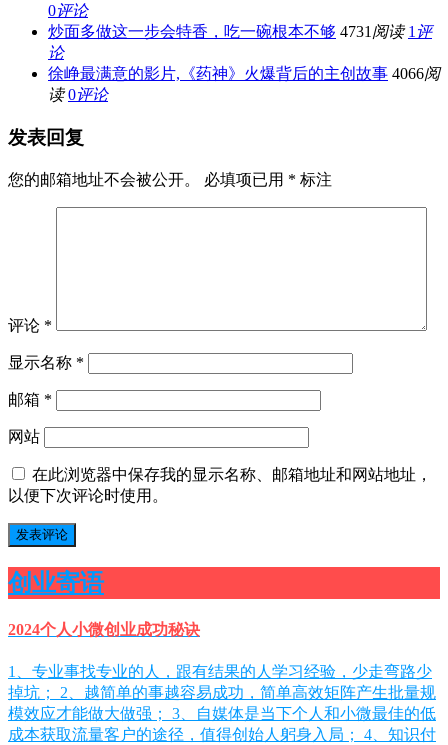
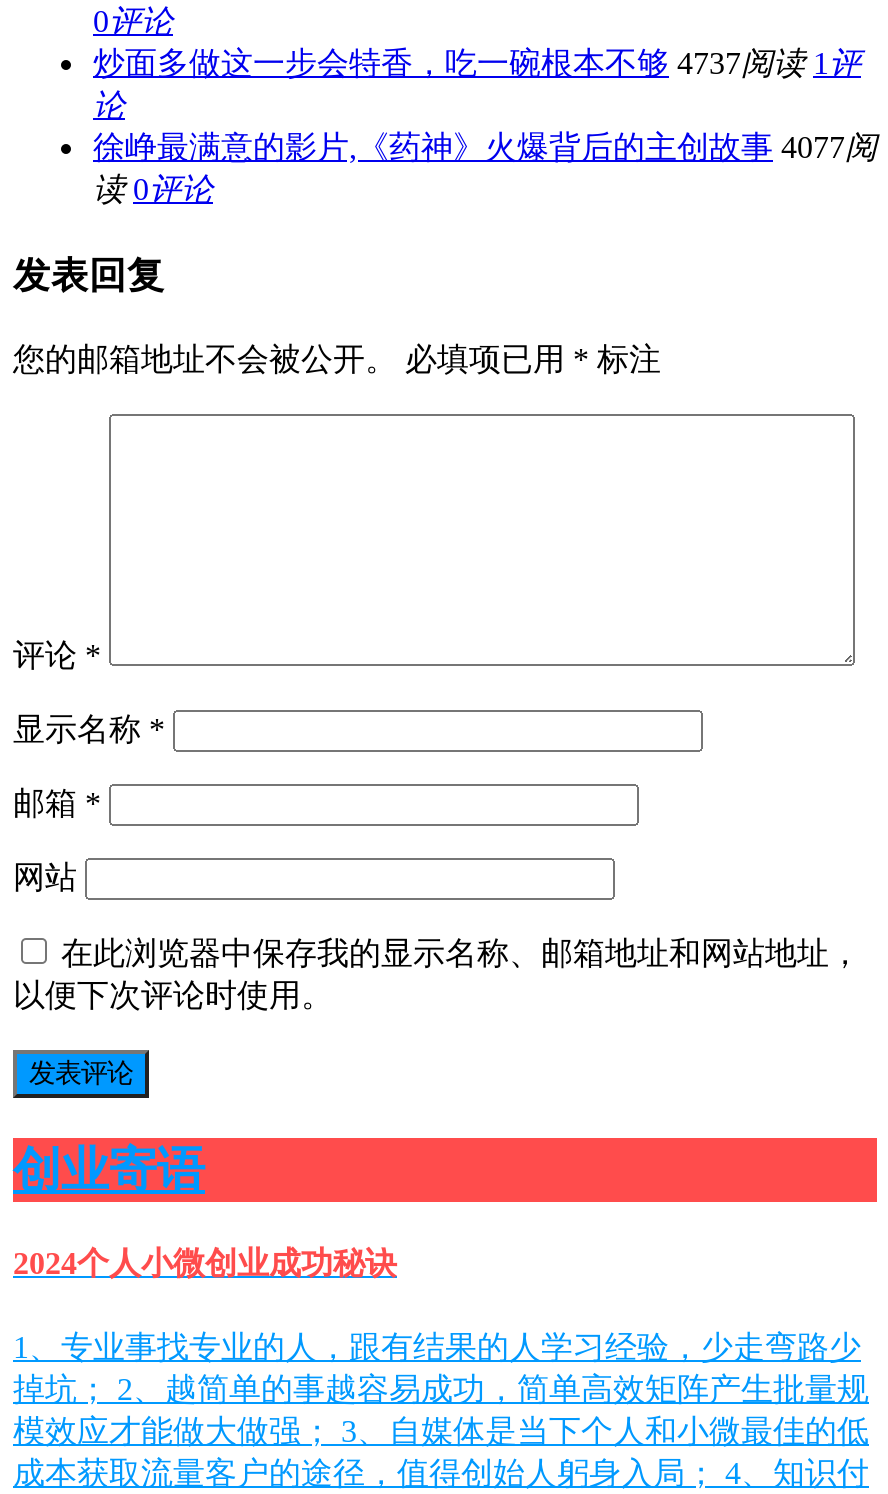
- 炒面多做这一步会特香，吃一碗根本不够 4731阅读 1评
+ 炒面多做这一步会特香，吃一碗根本不够 4737阅读 1评

- 徐峥最满意的影片,《药神》火爆背后的主创故事 4066阅
+ 徐峥最满意的影片,《药神》火爆背后的主创故事 4077阅
